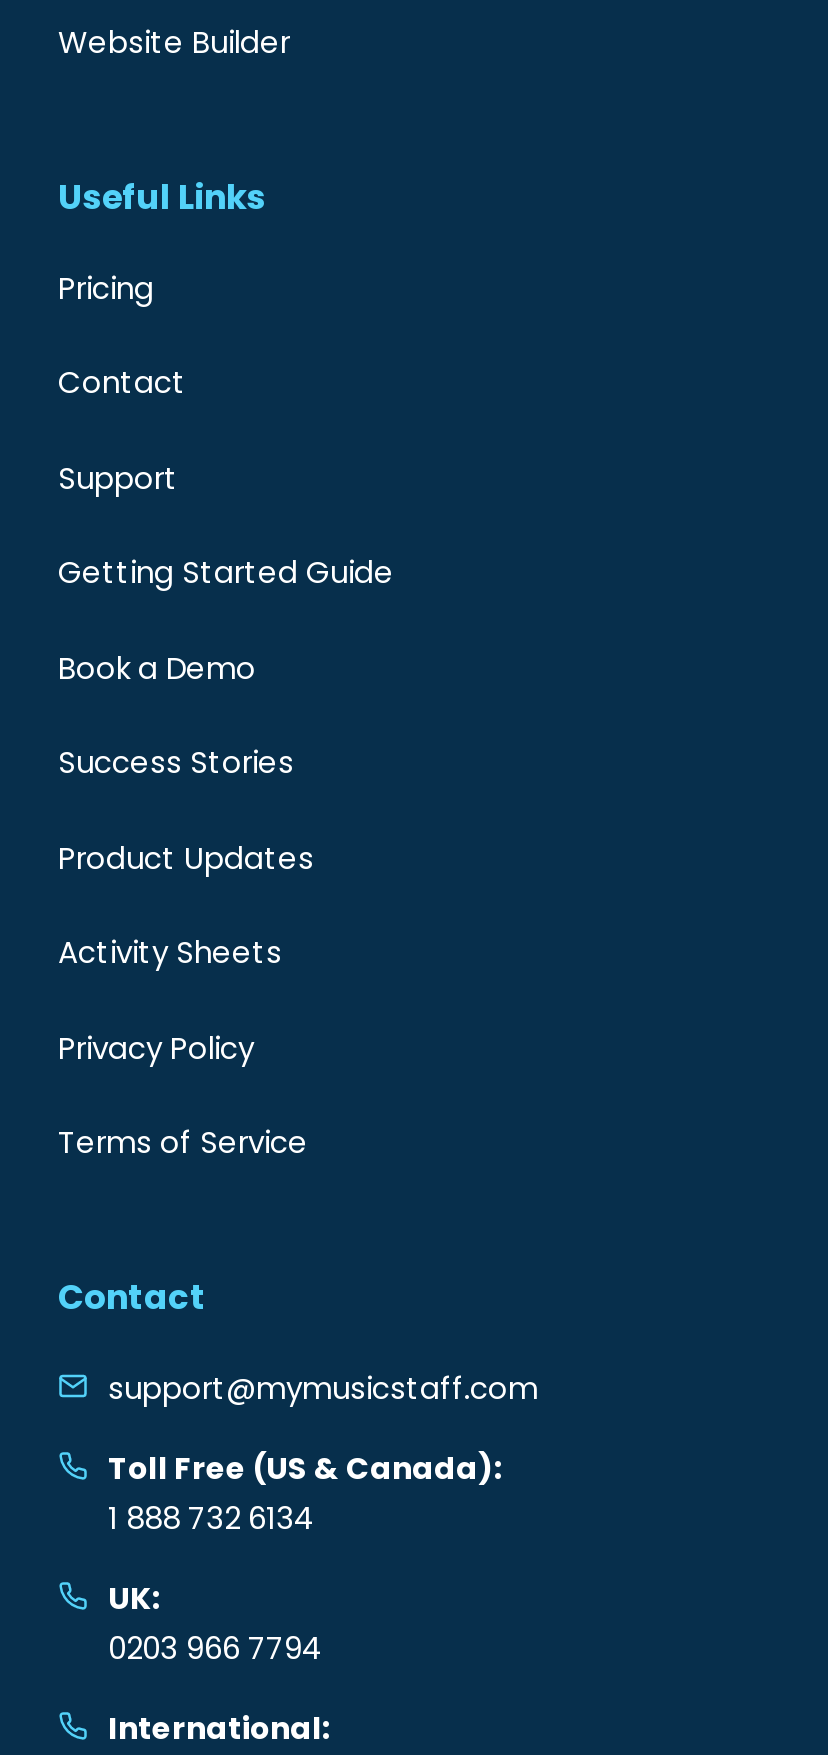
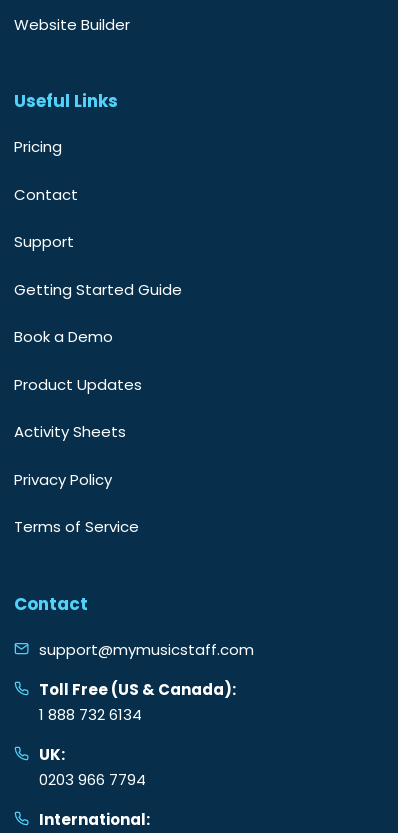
- Success Stories
